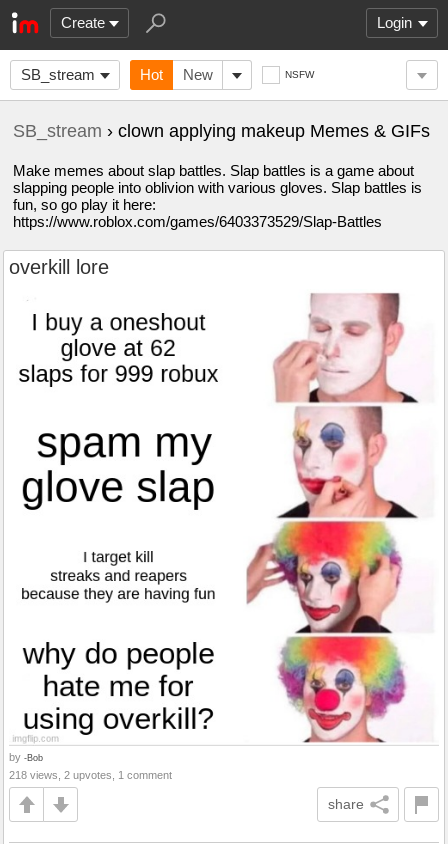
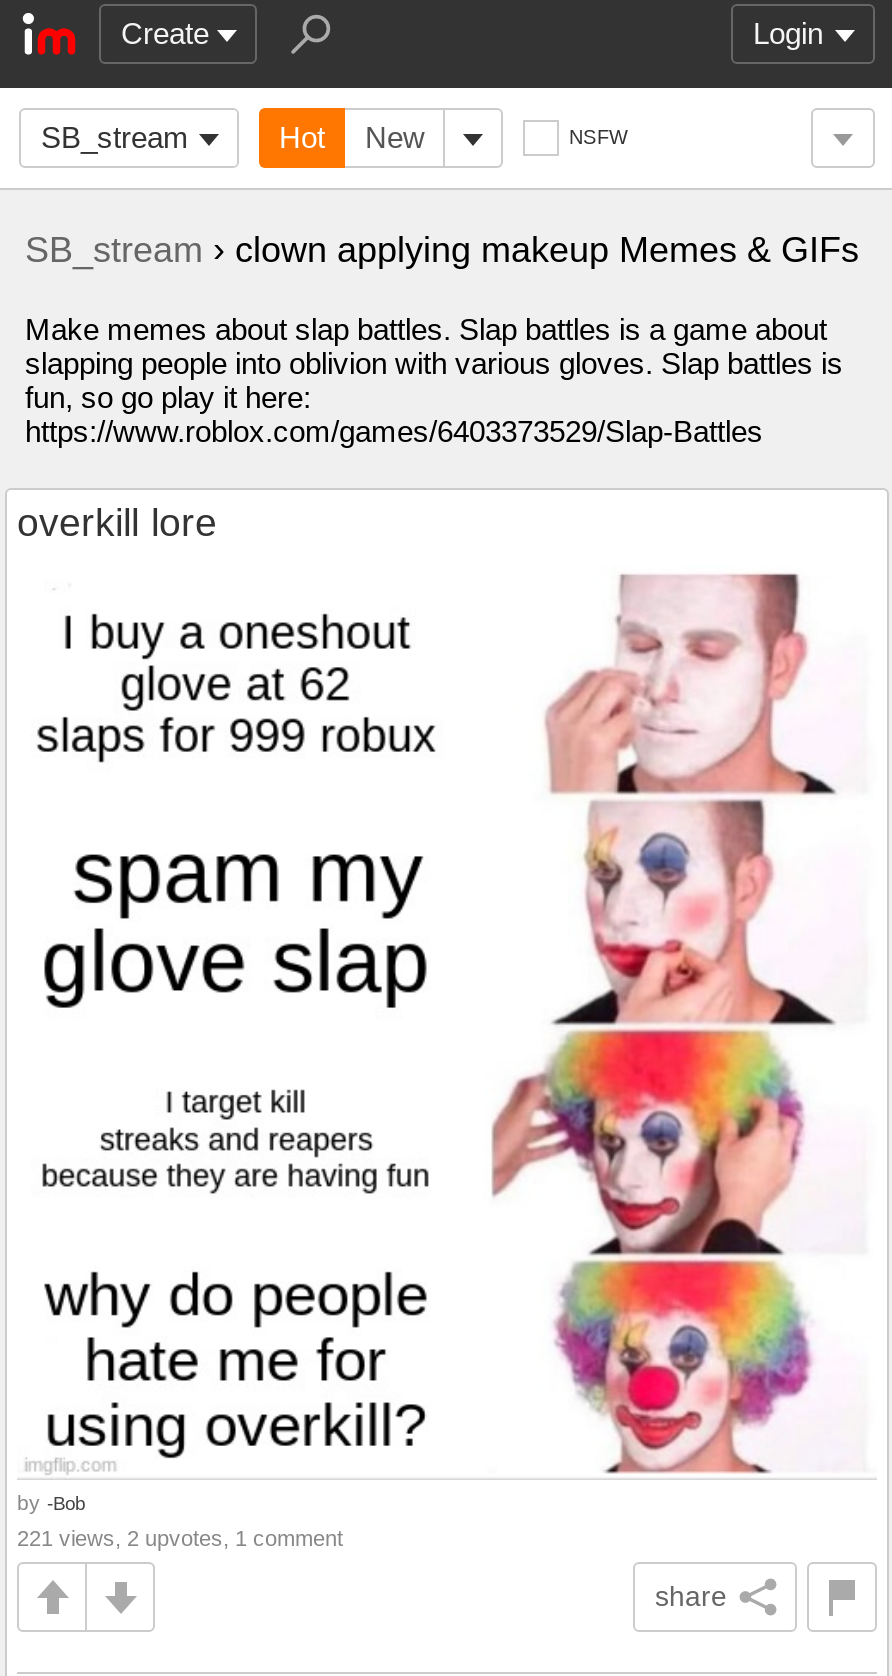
- 218 views, 2 upvotes, 1 comment
+ 221 views, 2 upvotes, 1 comment
